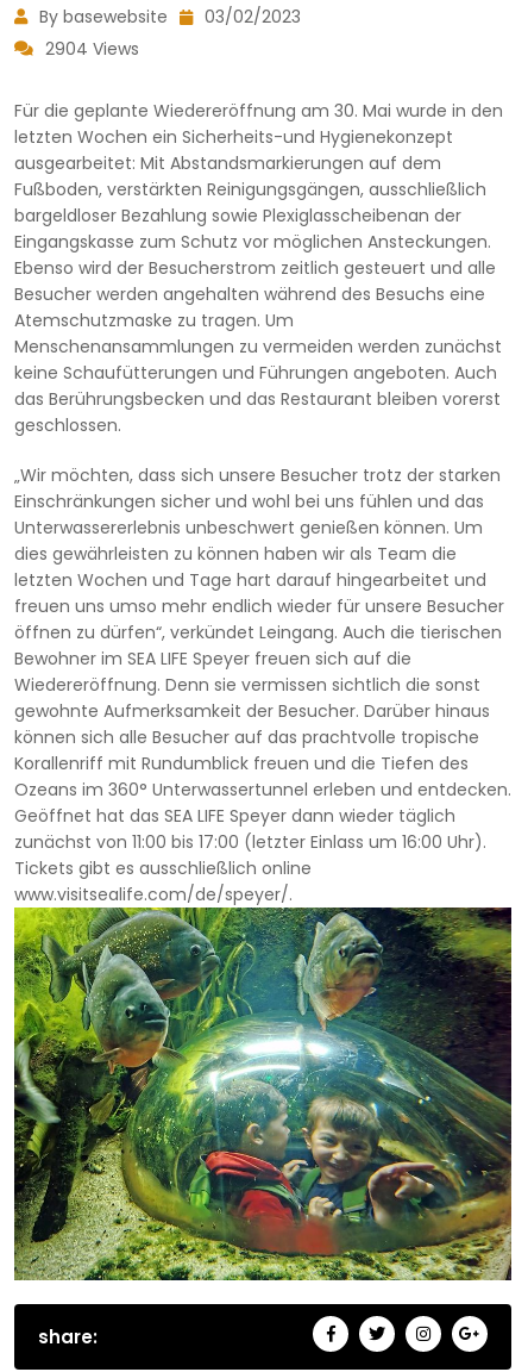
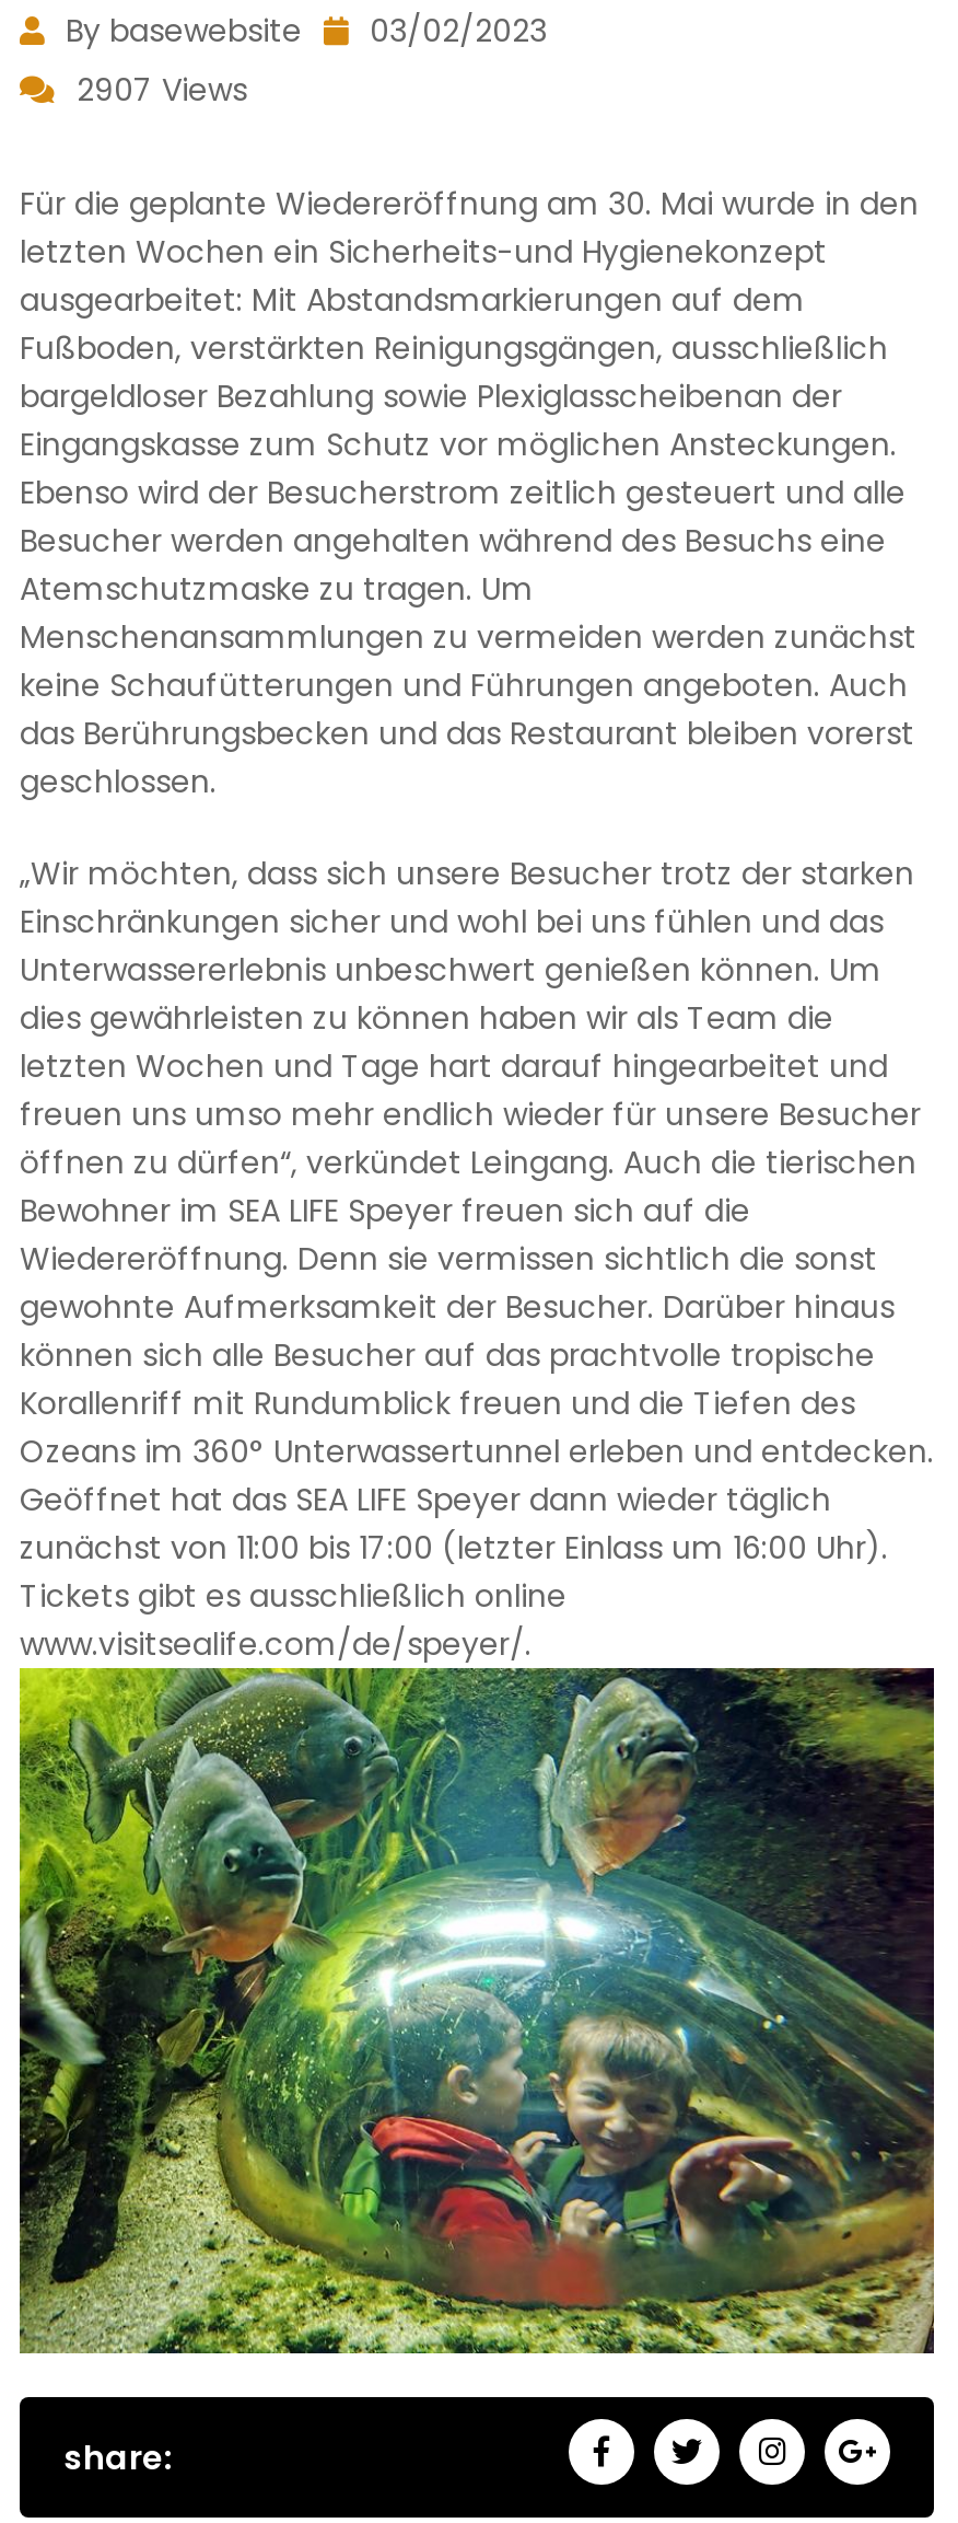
- 2904 Views
+ 2907 Views
